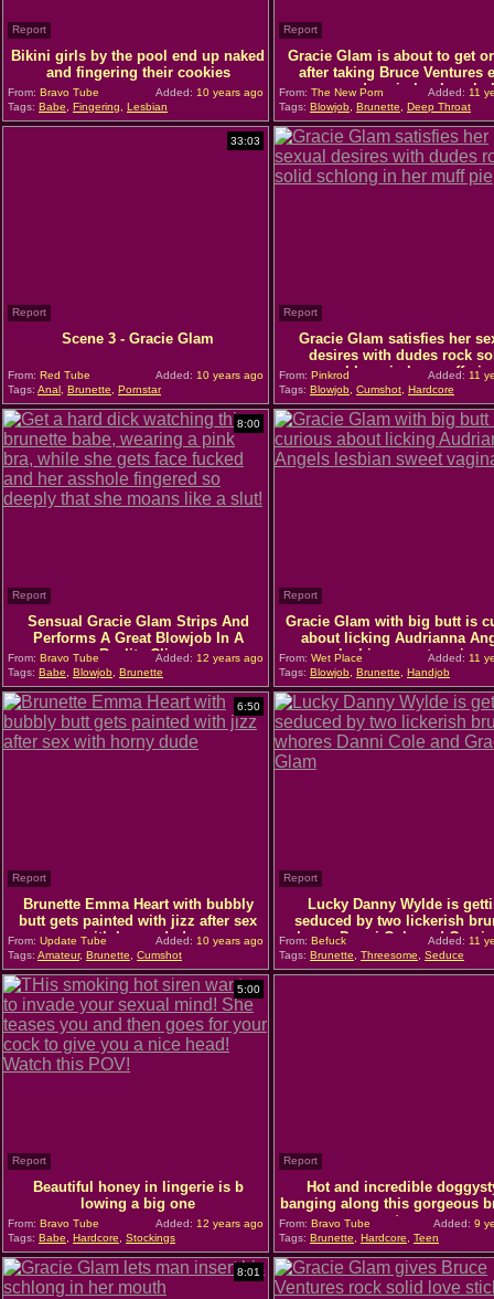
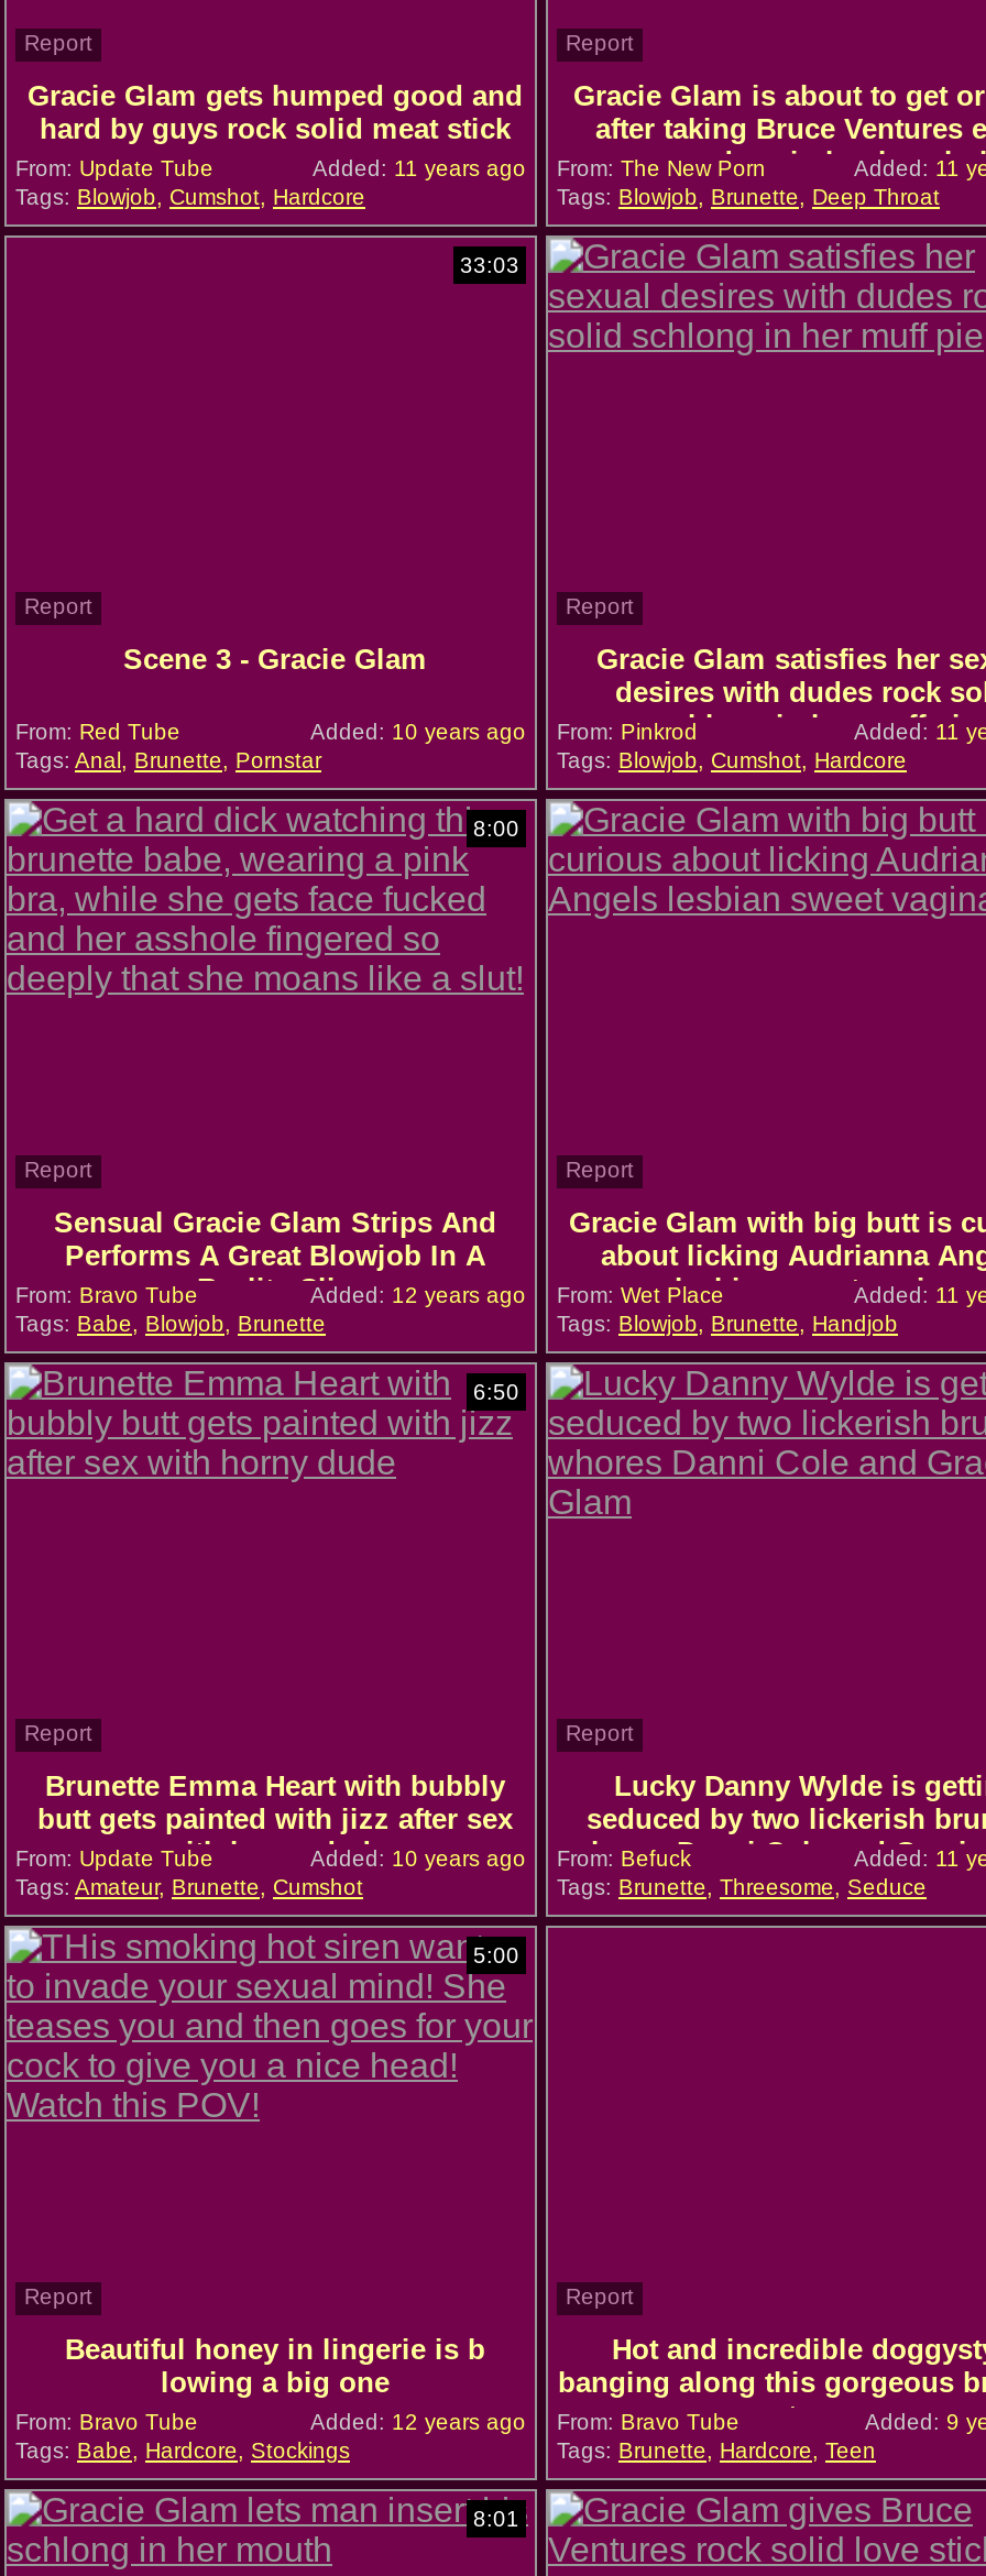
- Bikini girls by the pool end up naked
- and fingering their cookies
+ Gracie Glam gets humped good and
+ hard by guys rock solid meat stick

- Added: 10 years ago
- Tags: Babe, Fingering, Lesbian
+ Added: 11 years ago
+ Tags: Blowjob, Cumshot, Hardcore

- From: Bravo Tube
+ From: Update Tube
